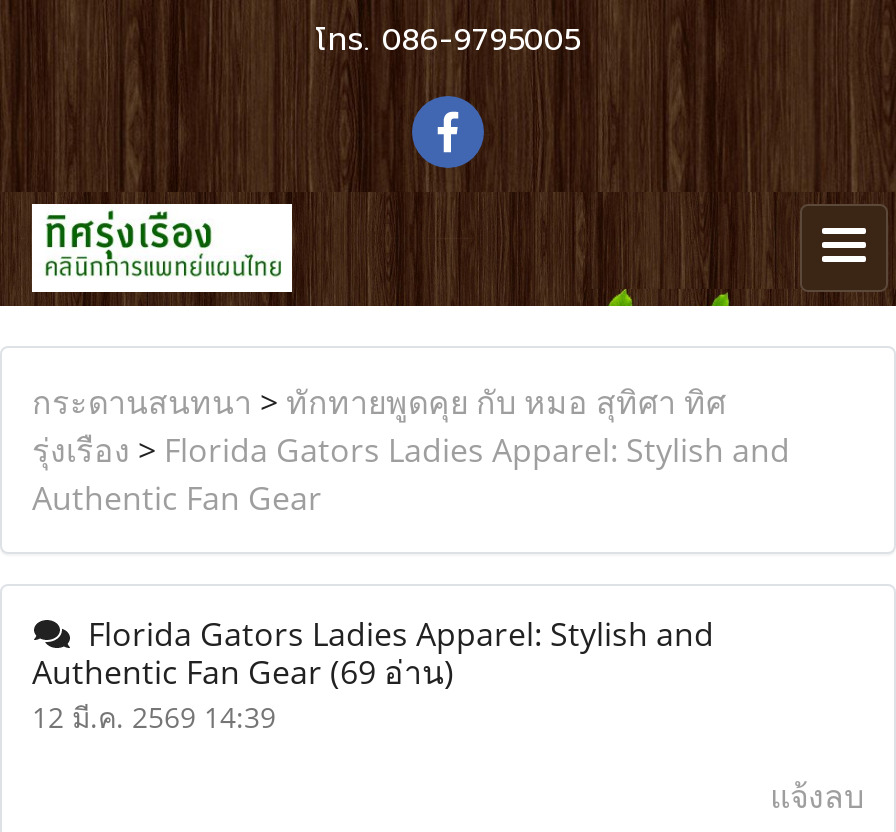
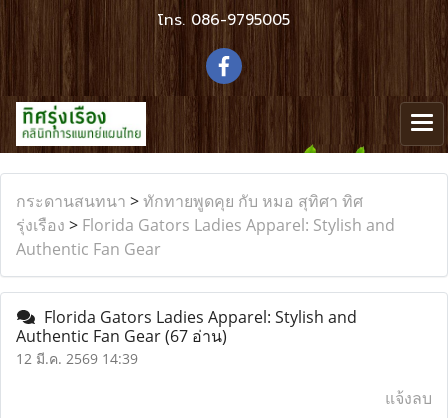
- Authentic Fan Gear (69 อ่าน)
+ Authentic Fan Gear (67 อ่าน)
